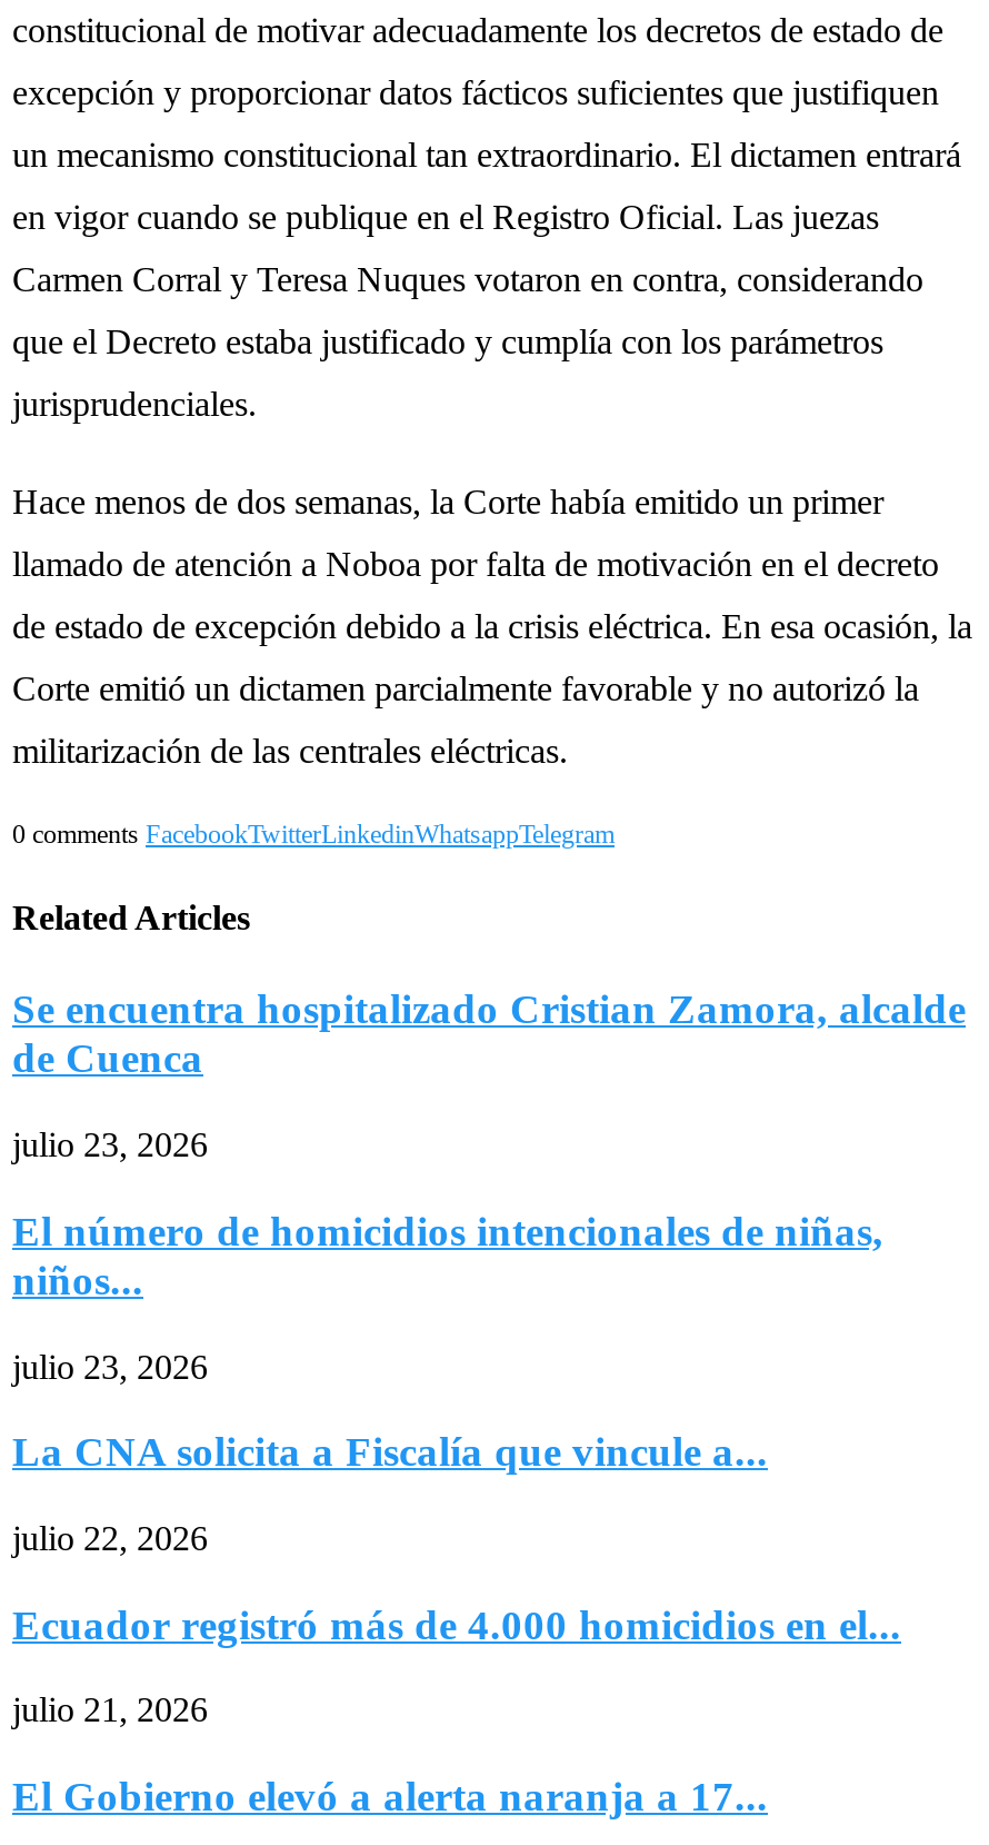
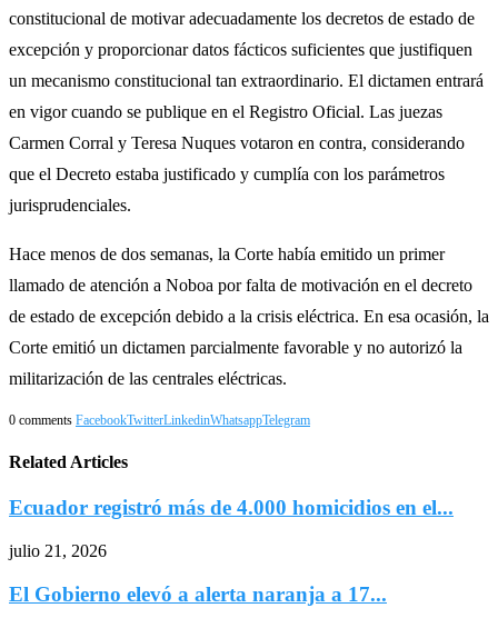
- Se encuentra hospitalizado Cristian Zamora, alcalde
- de Cuenca
- julio 23, 2026
- El número de homicidios intencionales de niñas,
- niños...
- julio 23, 2026
- La CNA solicita a Fiscalía que vincule a...
- julio 22, 2026
